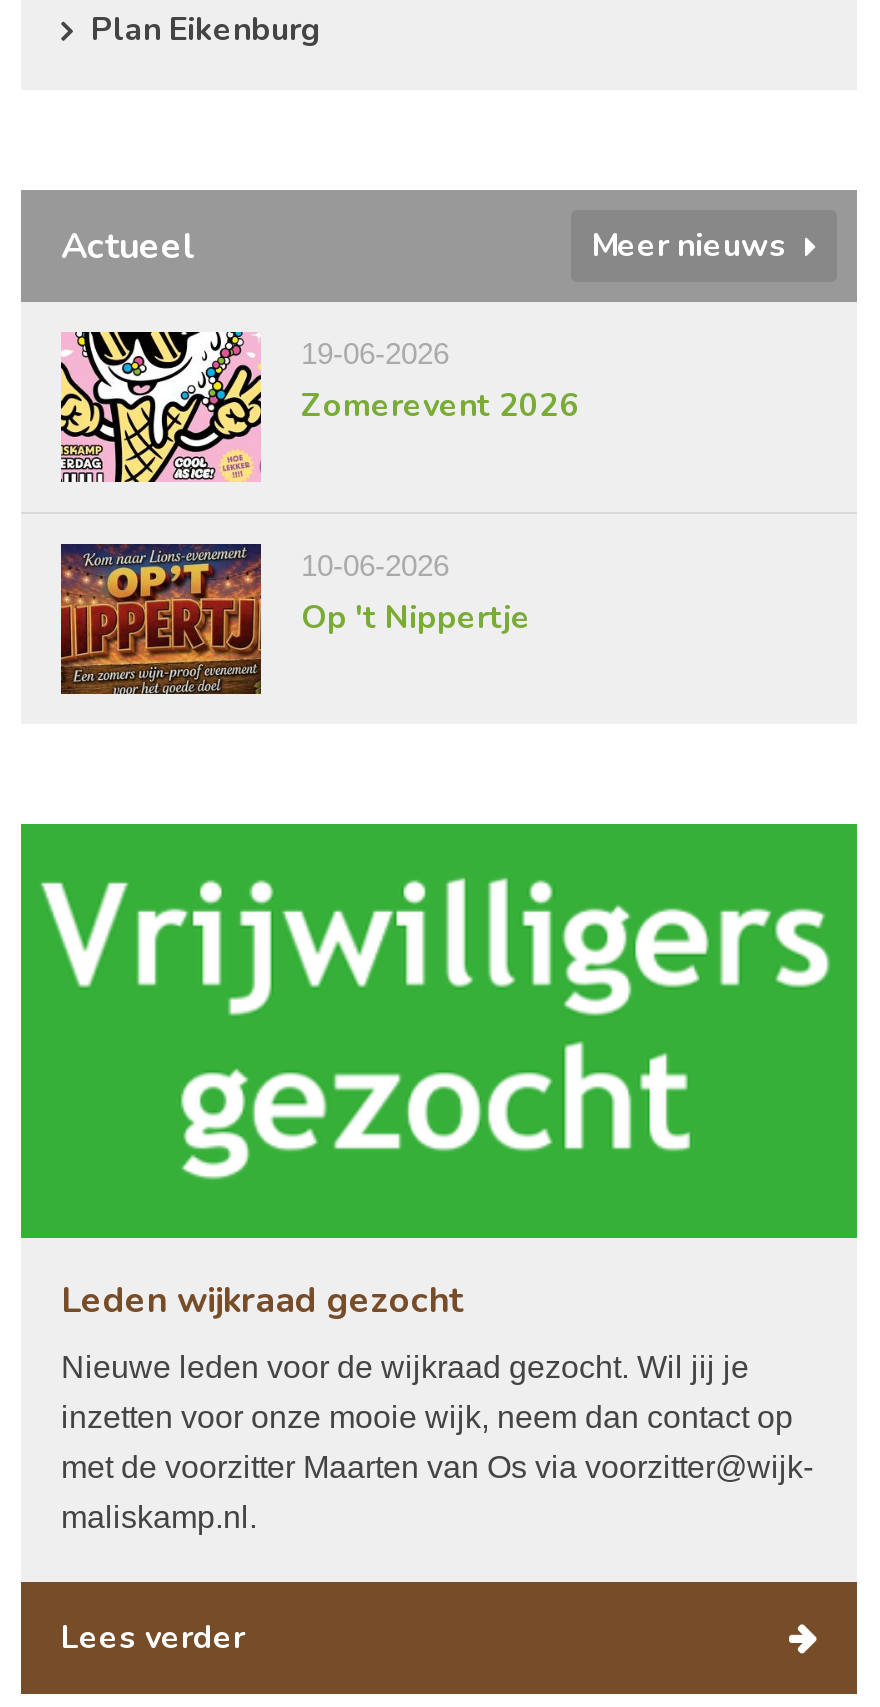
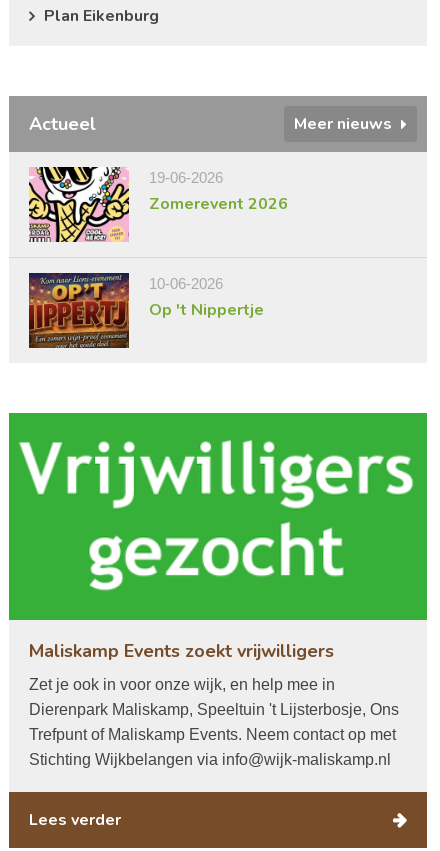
- Leden wijkraad gezocht
+ Maliskamp Events zoekt vrijwilligers

- Nieuwe leden voor de wijkraad gezocht. Wil jij je
+ Zet je ook in voor onze wijk, en help mee in

- inzetten voor onze mooie wijk, neem dan contact op
+ Dierenpark Maliskamp, Speeltuin 't Lijsterbosje, Ons

- met de voorzitter Maarten van Os via voorzitter@wijk-
+ Trefpunt of Maliskamp Events. Neem contact op met

- maliskamp.nl.
+ Stichting Wijkbelangen via info@wijk-maliskamp.nl
